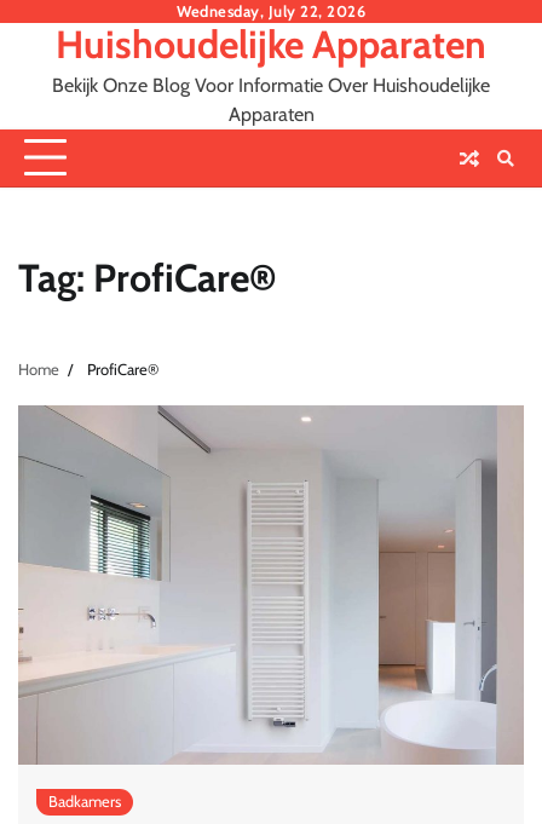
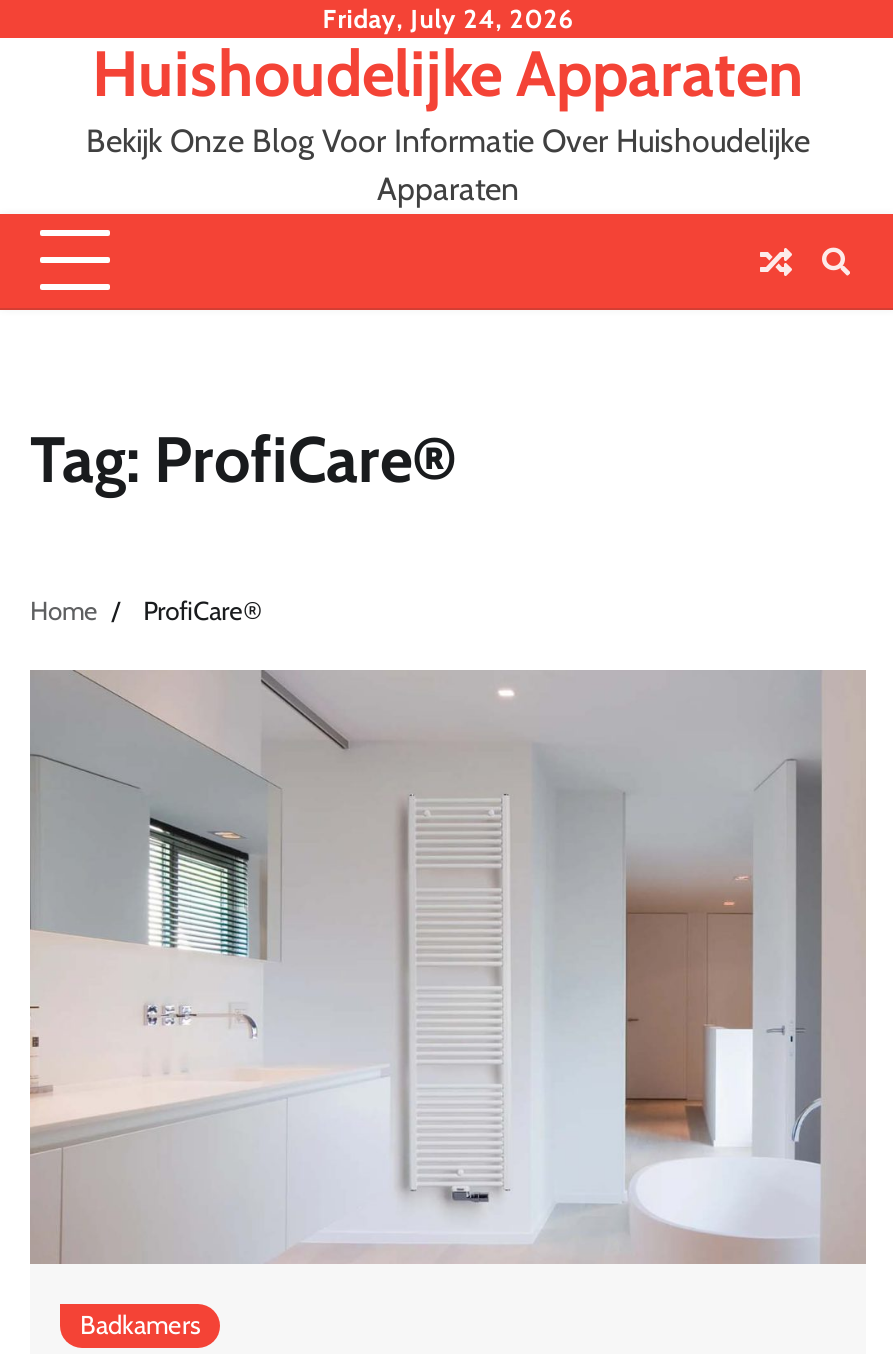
- Wednesday, July 22, 2026
+ Friday, July 24, 2026
